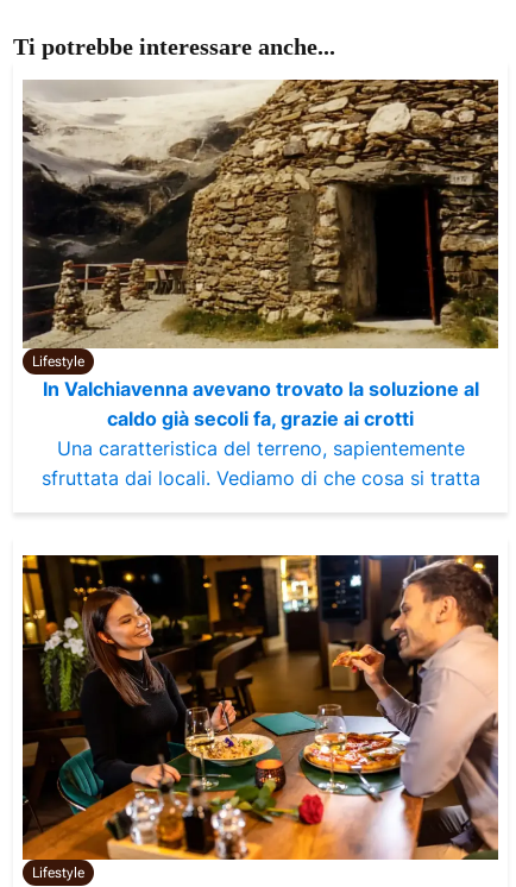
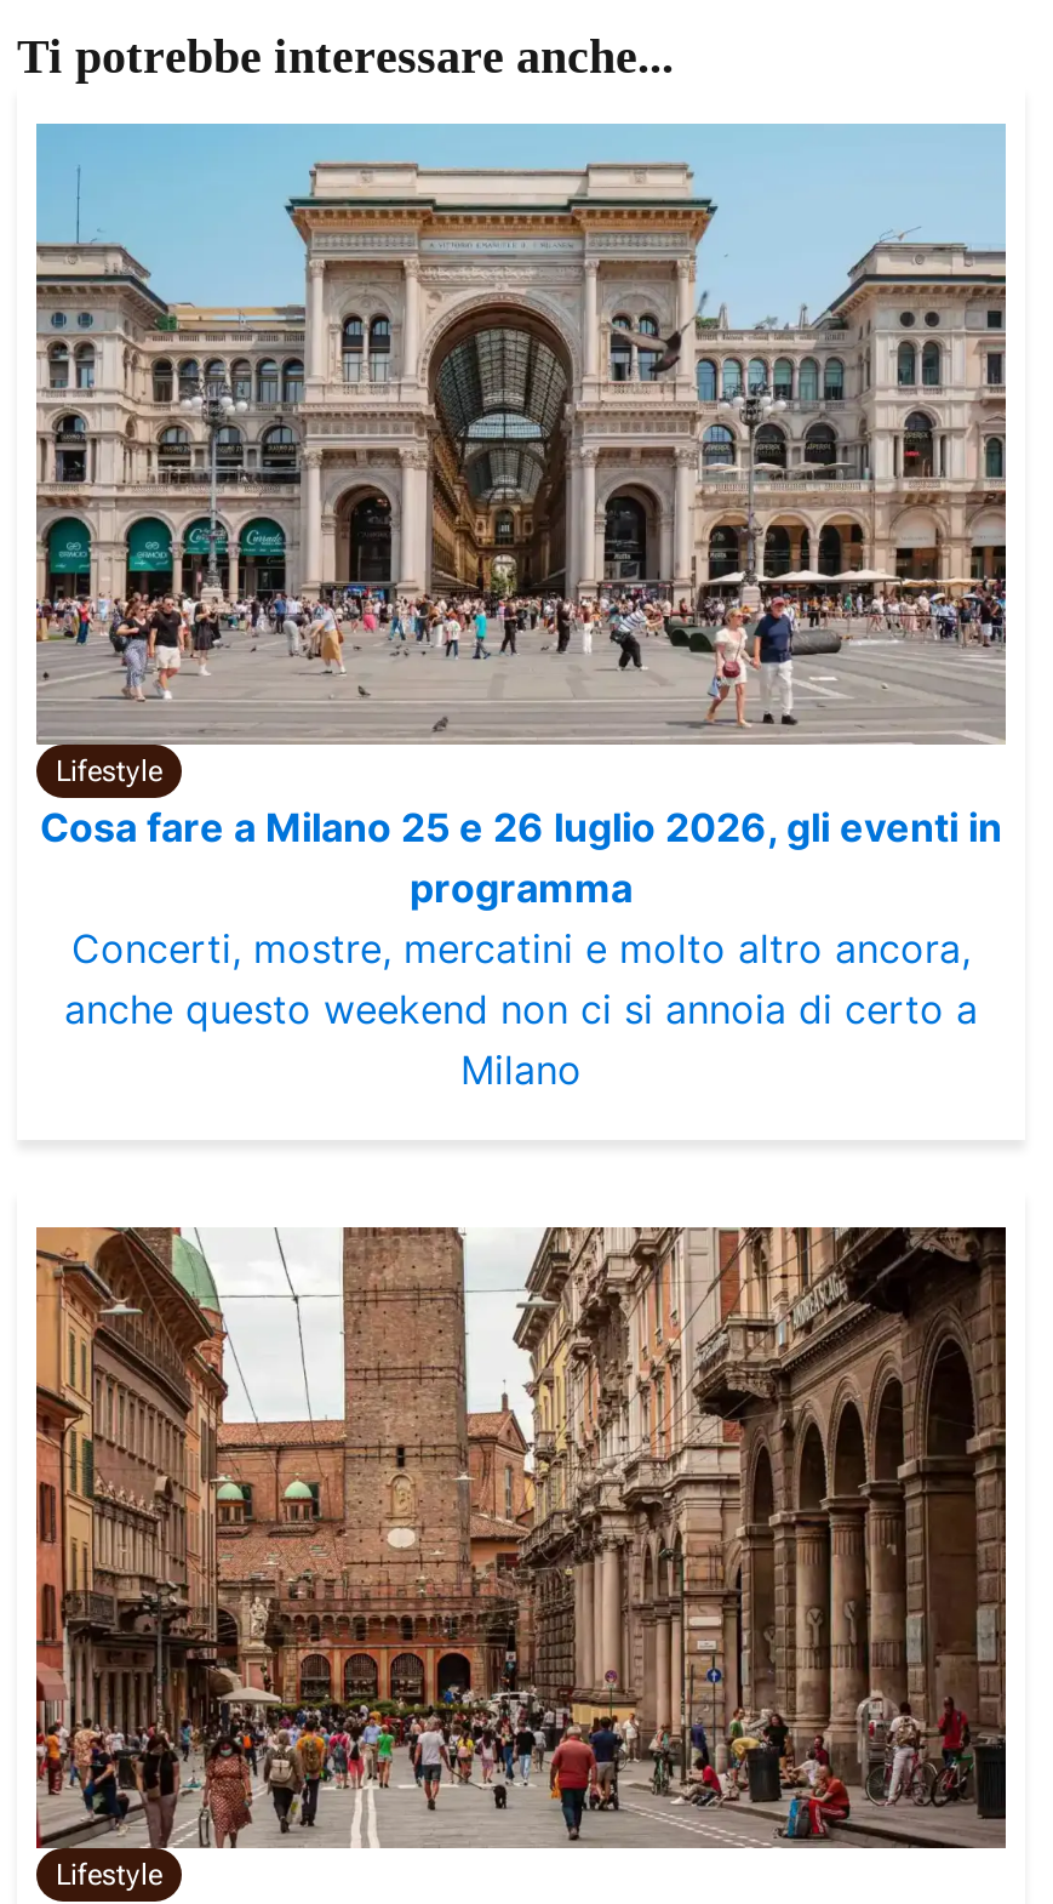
- [image]
- In Valchiavenna avevano trovato la soluzione al
- caldo già secoli fa, grazie ai crotti
- Una caratteristica del terreno, sapientemente
- sfruttata dai locali. Vediamo di che cosa si tratta
+ [image]
+ Cosa fare a Milano 25 e 26 luglio 2026, gli eventi in
+ programma
+ Concerti, mostre, mercatini e molto altro ancora,
+ anche questo weekend non ci si annoia di certo a
+ Milano

- [image]
+ [image]
